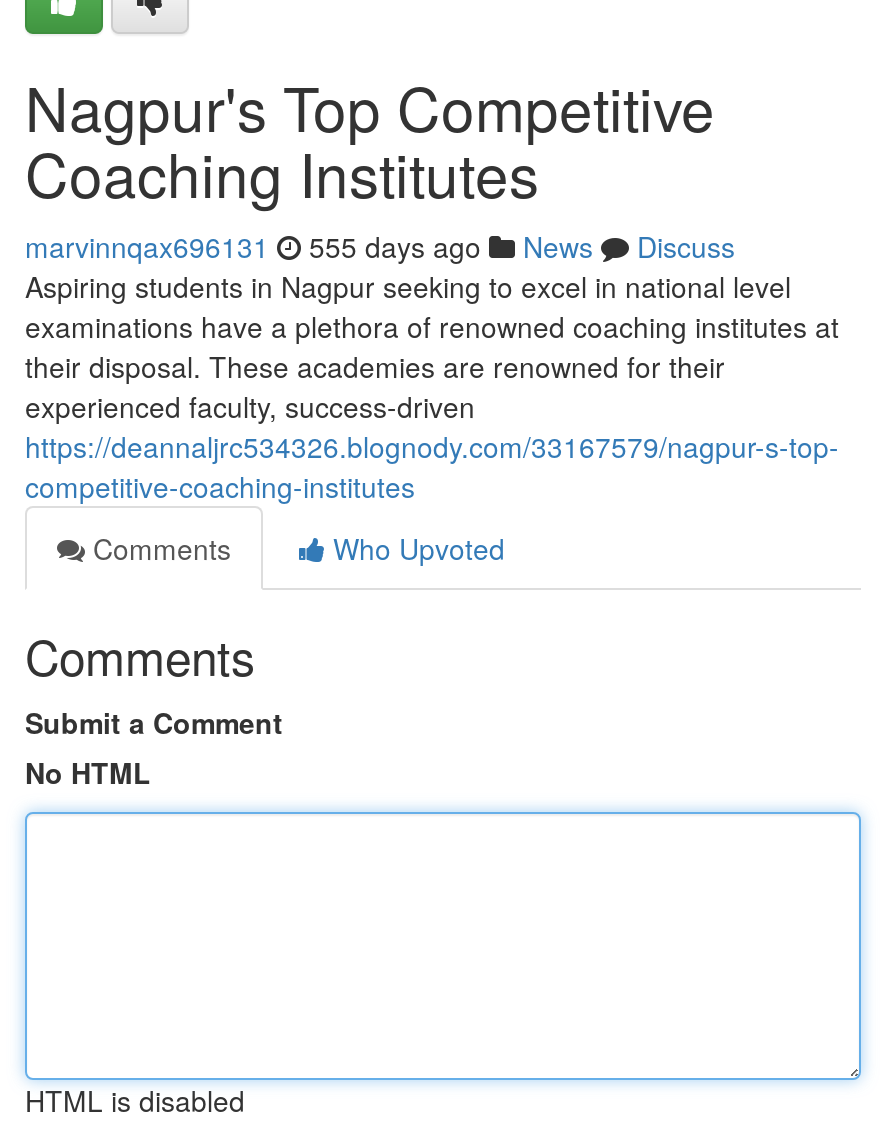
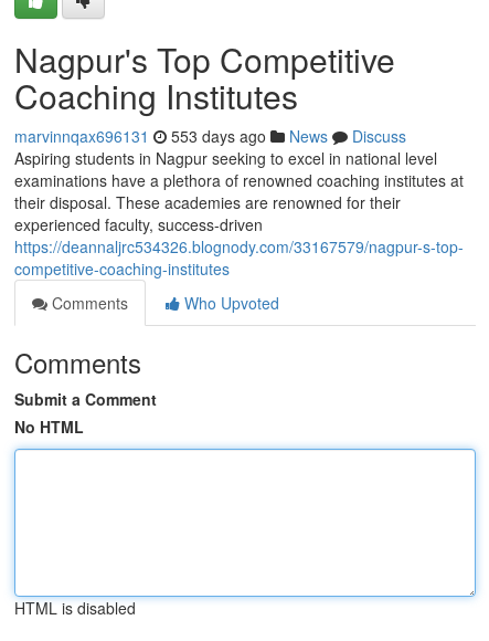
- marvinnqax696131 555 days ago News Discuss
+ marvinnqax696131 553 days ago News Discuss
